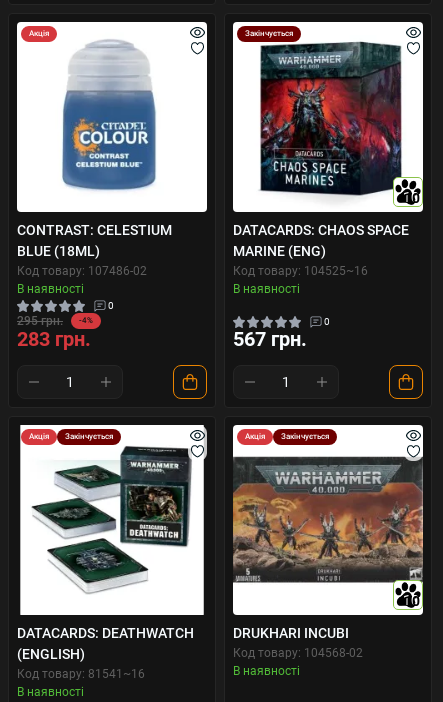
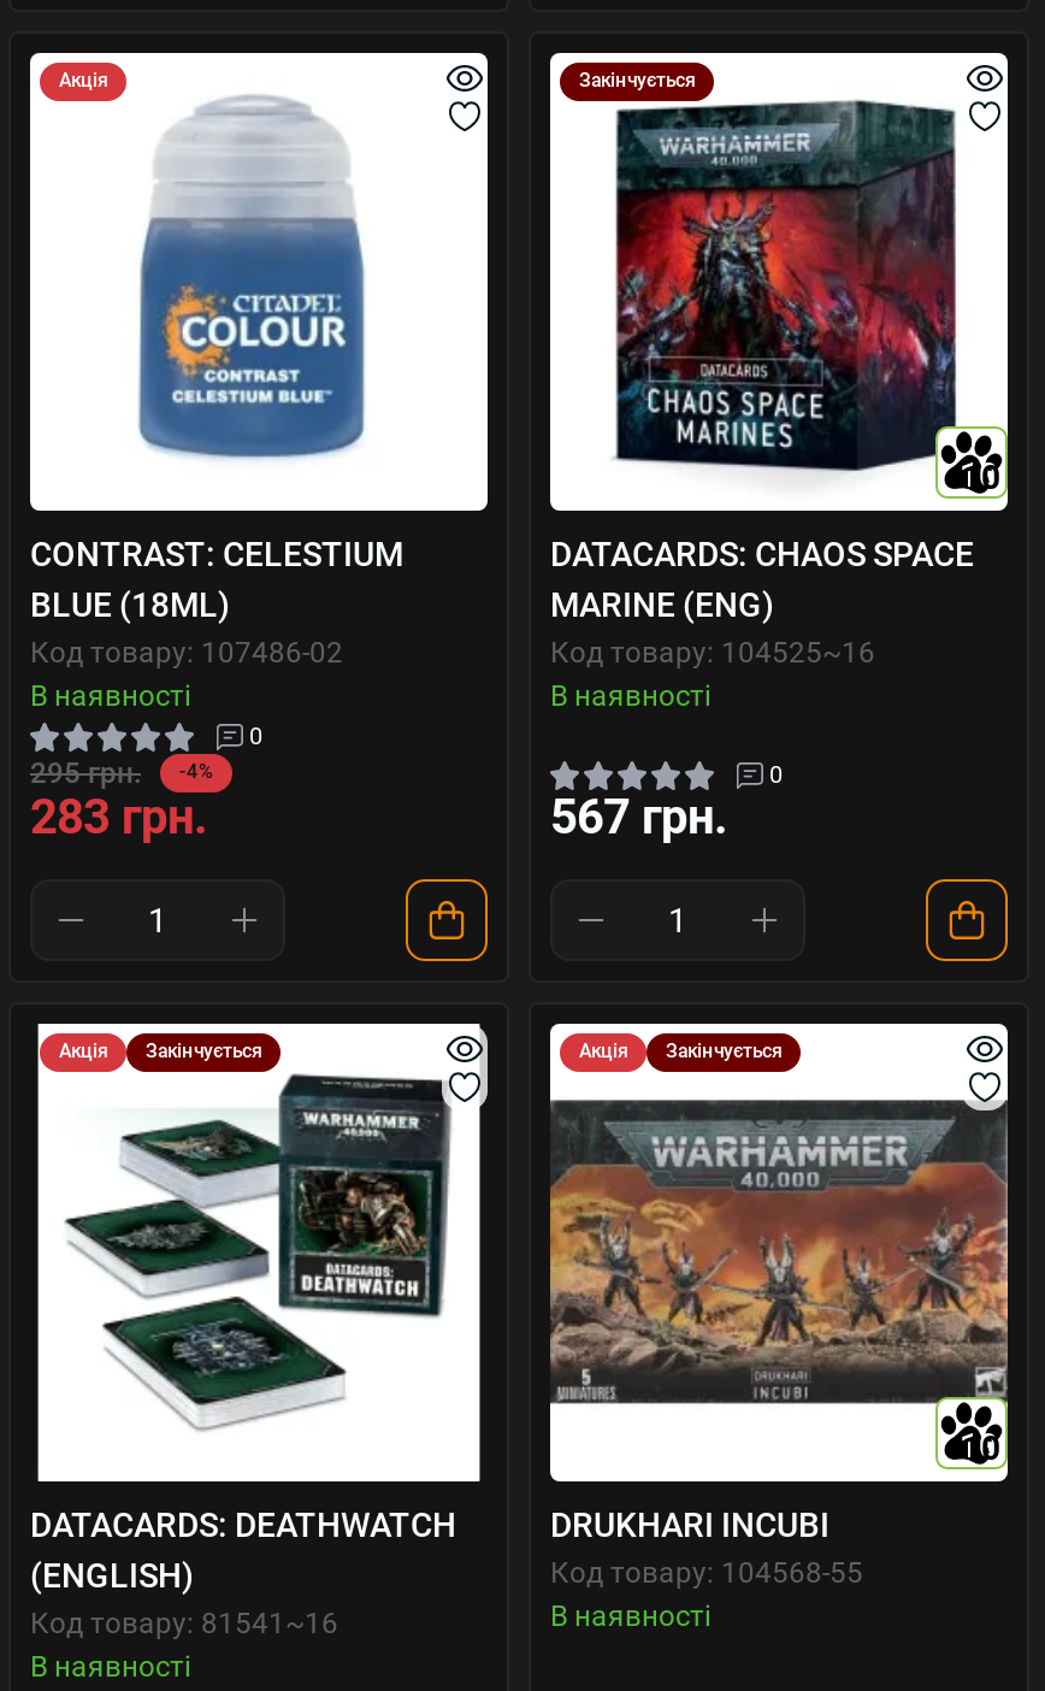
- Код товару: 104568-02
+ Код товару: 104568-55
